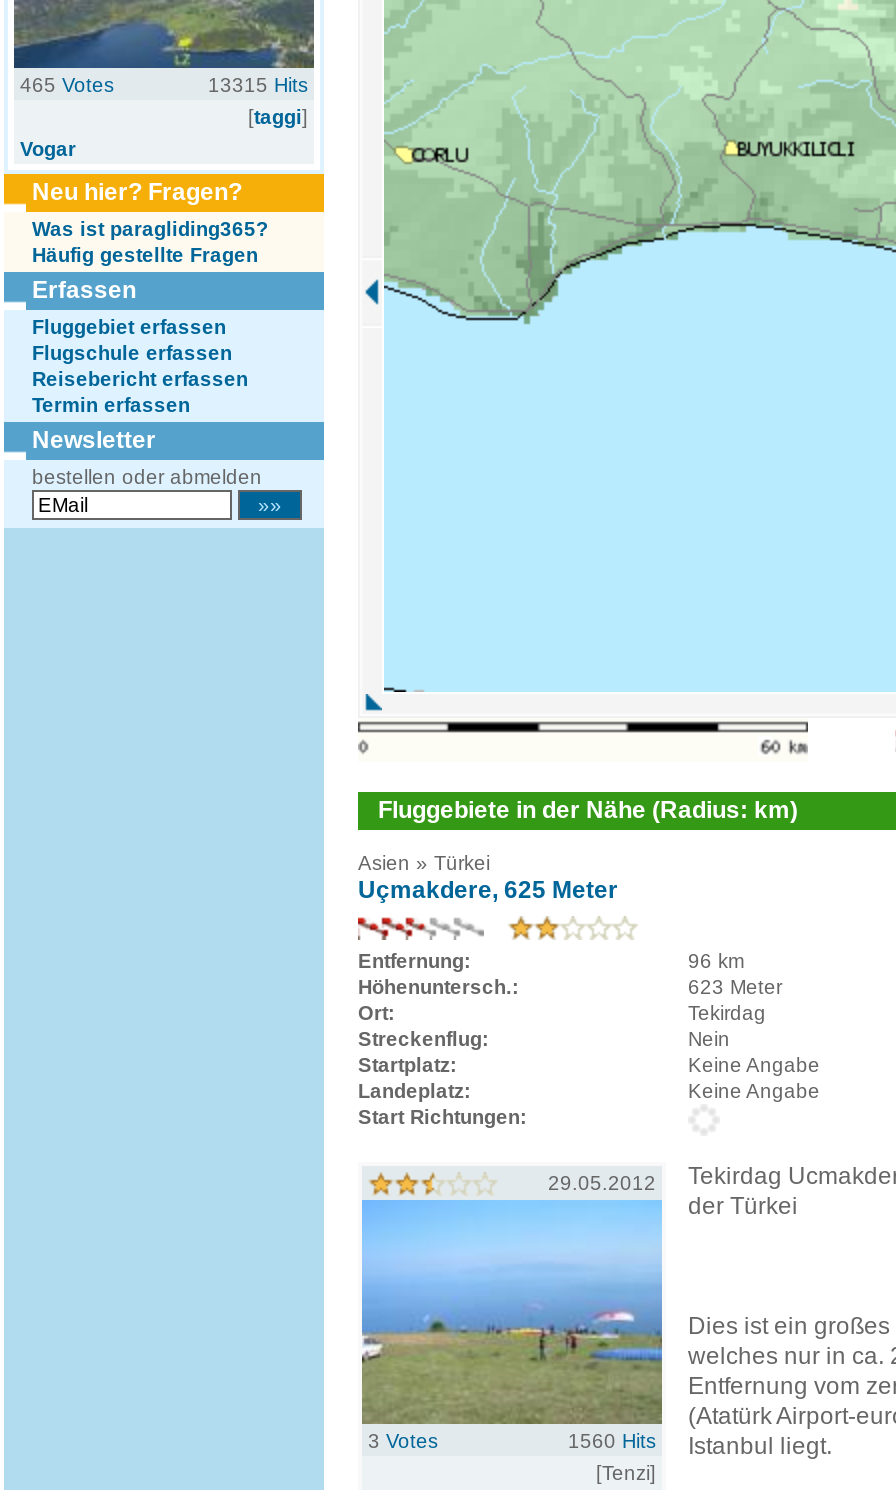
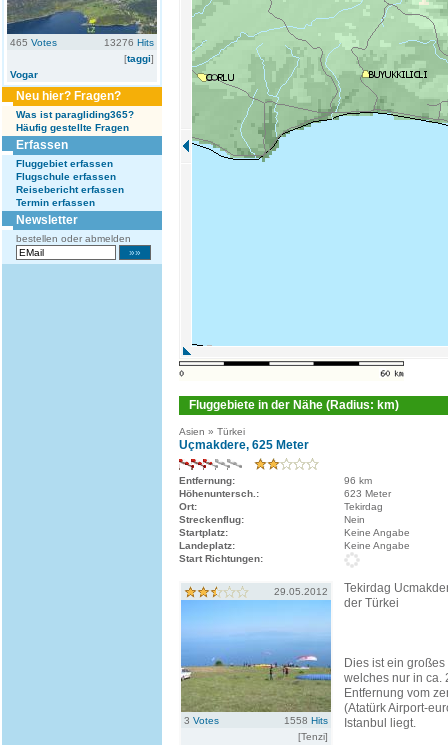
- 13315 Hits
+ 13276 Hits

- 1560 Hits Istanbul liegt.
+ 1558 Hits Istanbul liegt.
